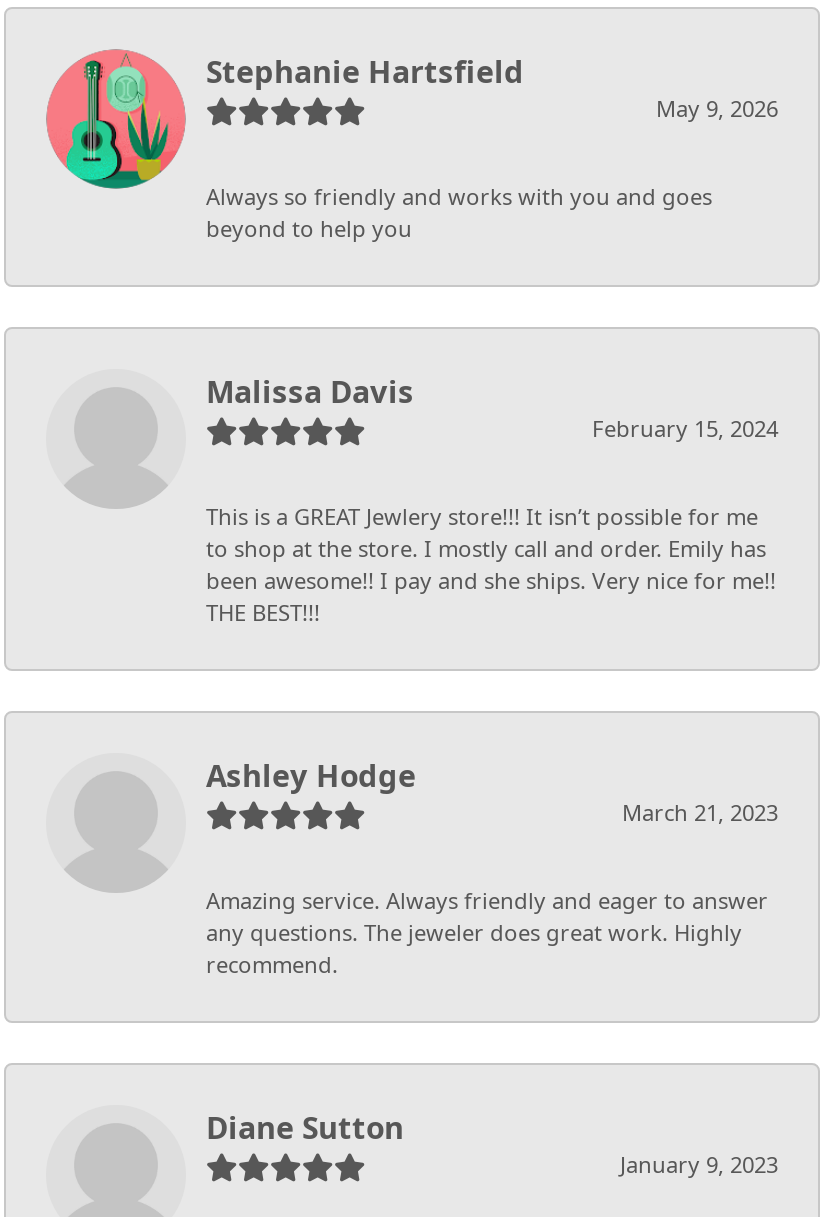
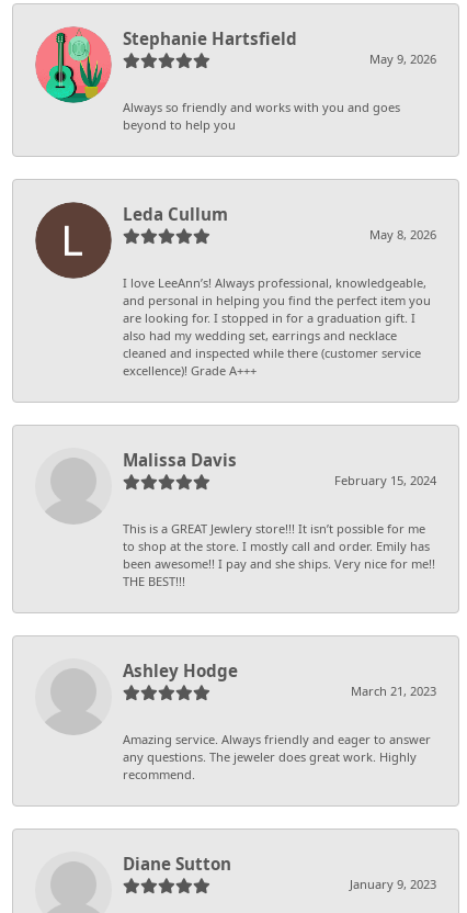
+ [image]
+ Leda Cullum
+ May 8, 2026
+ I love LeeAnn’s! Always professional, knowledgeable,
+ and personal in helping you find the perfect item you
+ are looking for. I stopped in for a graduation gift. I
+ also had my wedding set, earrings and necklace
+ cleaned and inspected while there (customer service
+ excellence)! Grade A+++
